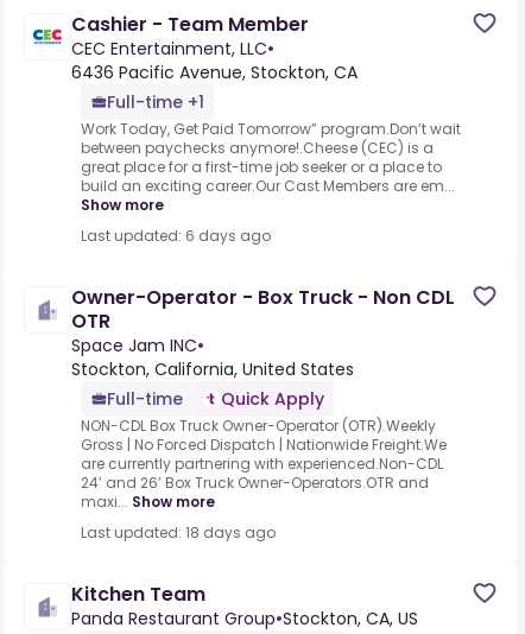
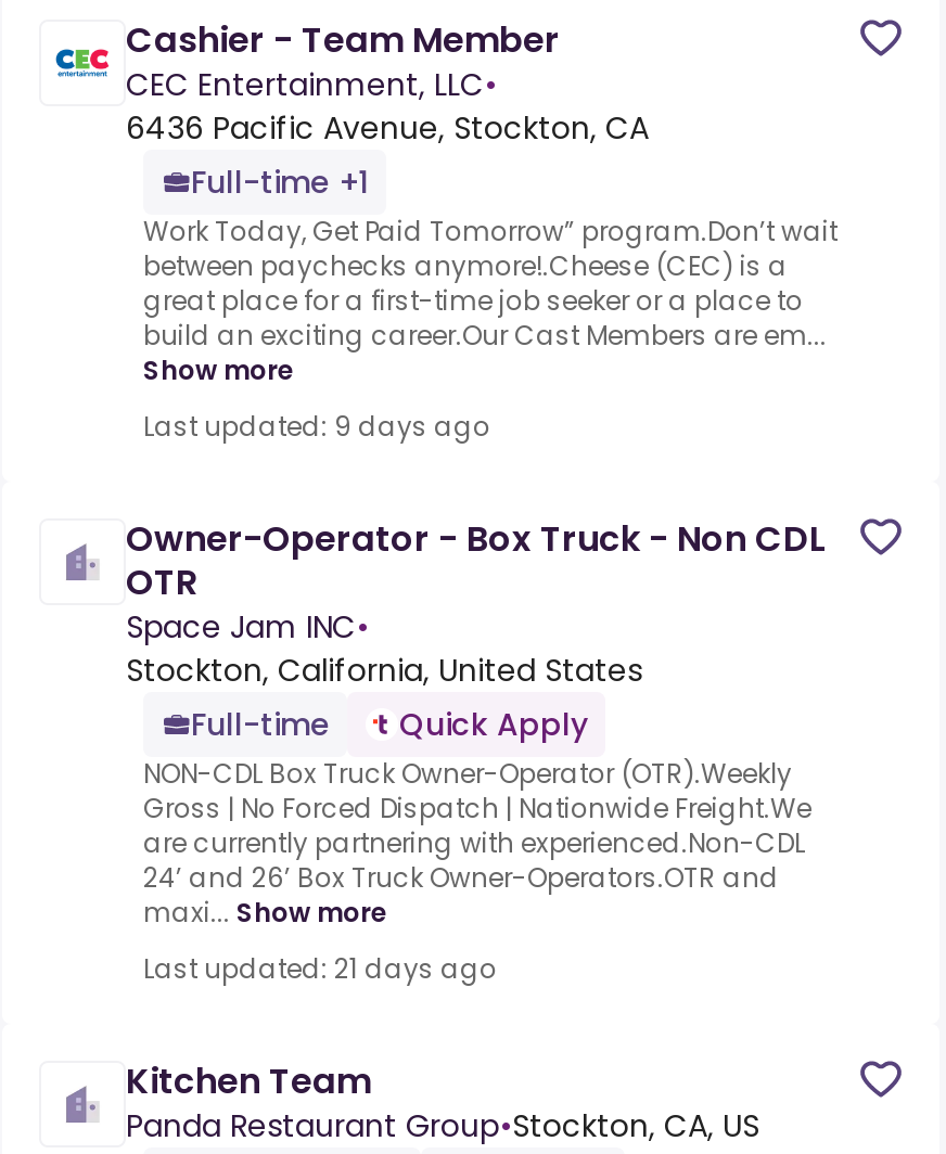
- Last updated: 6 days ago
+ Last updated: 9 days ago

- Last updated: 18 days ago
+ Last updated: 21 days ago
